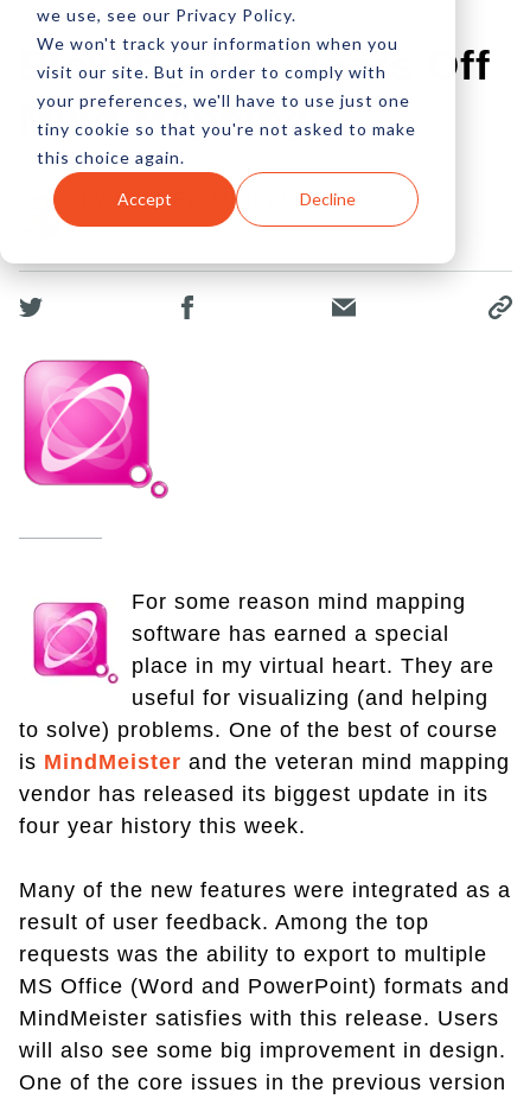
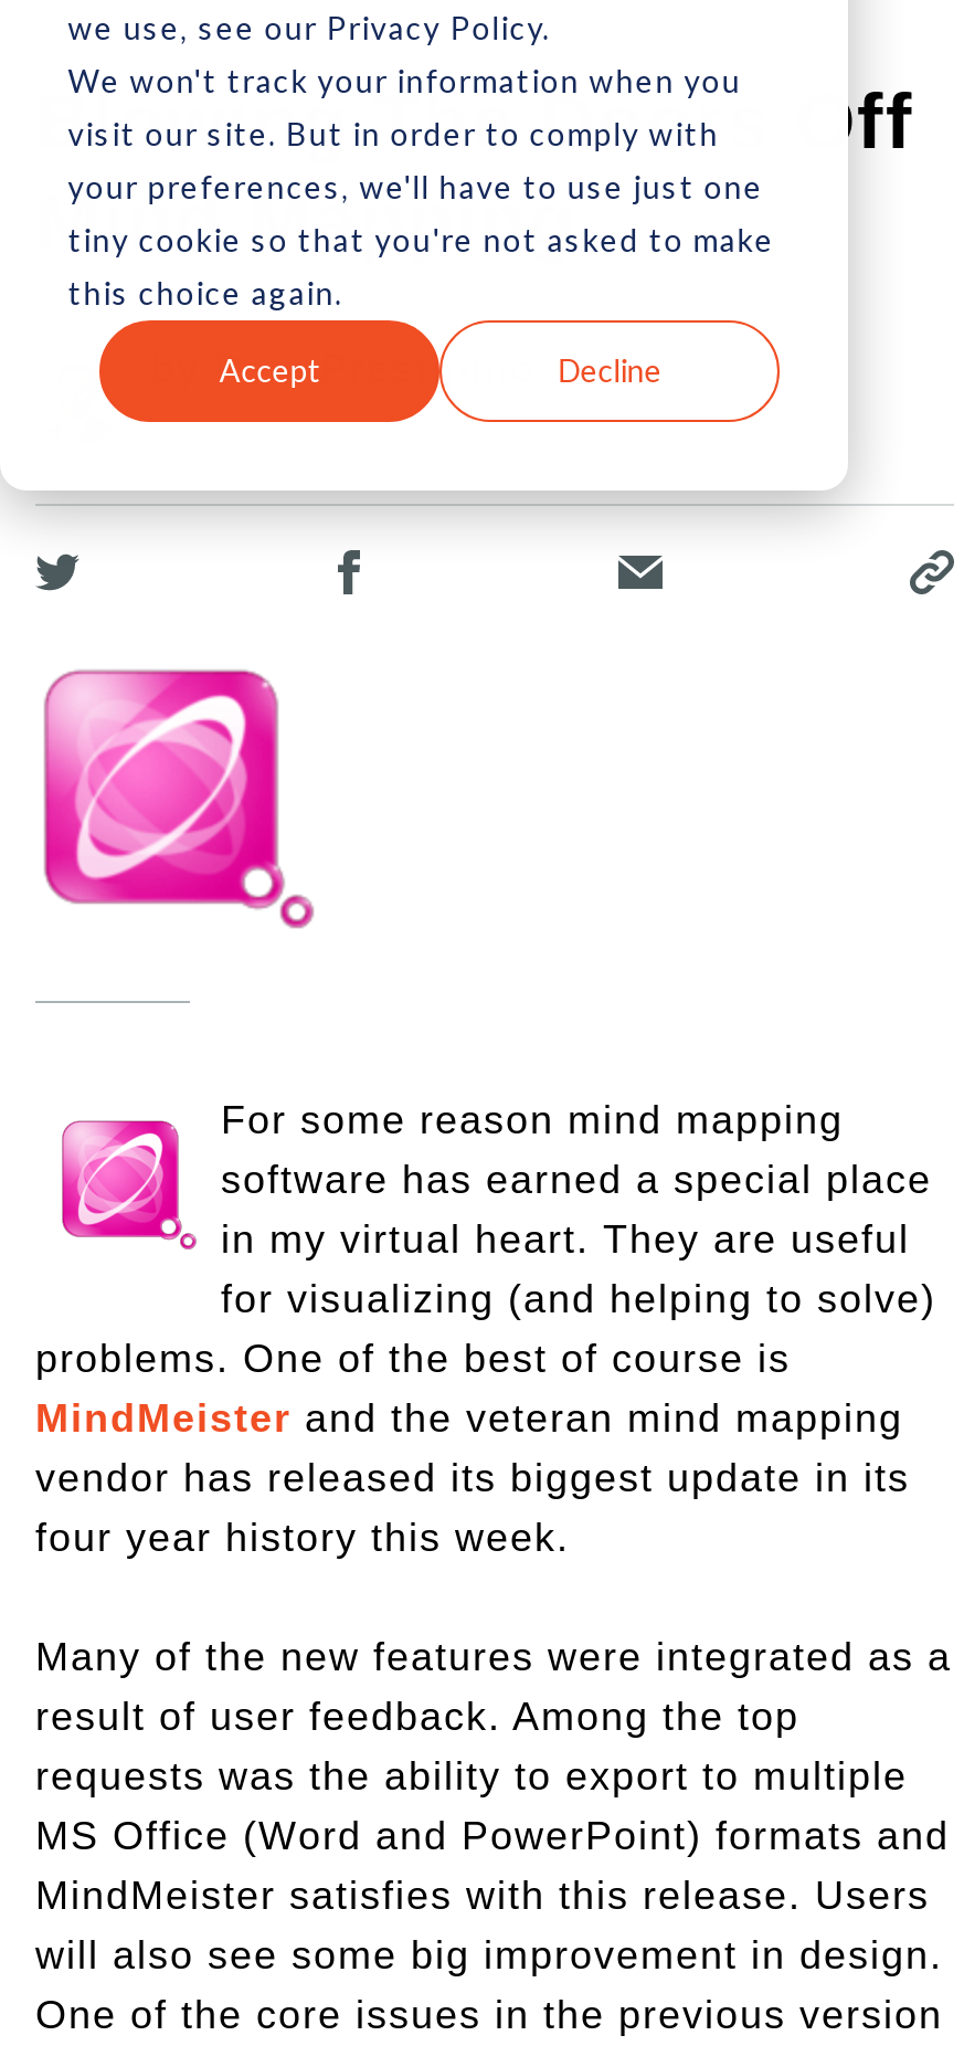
- [image]
+ [image]
